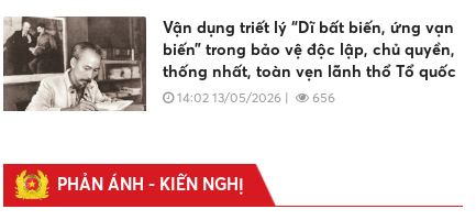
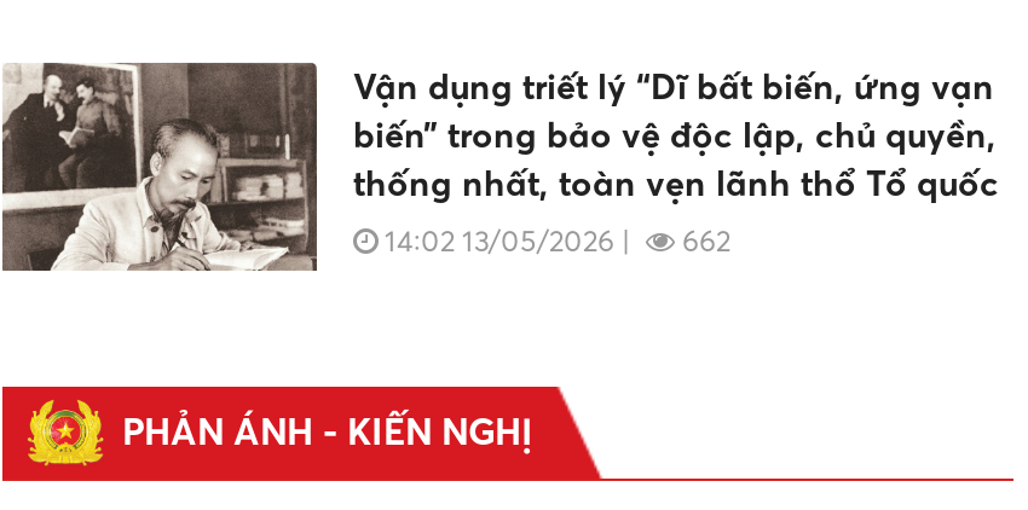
- 656
+ 662
